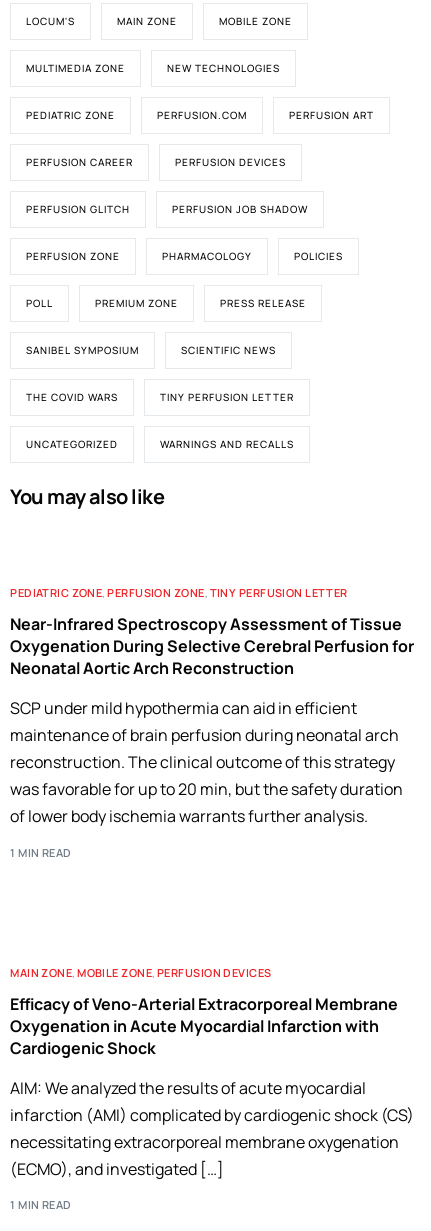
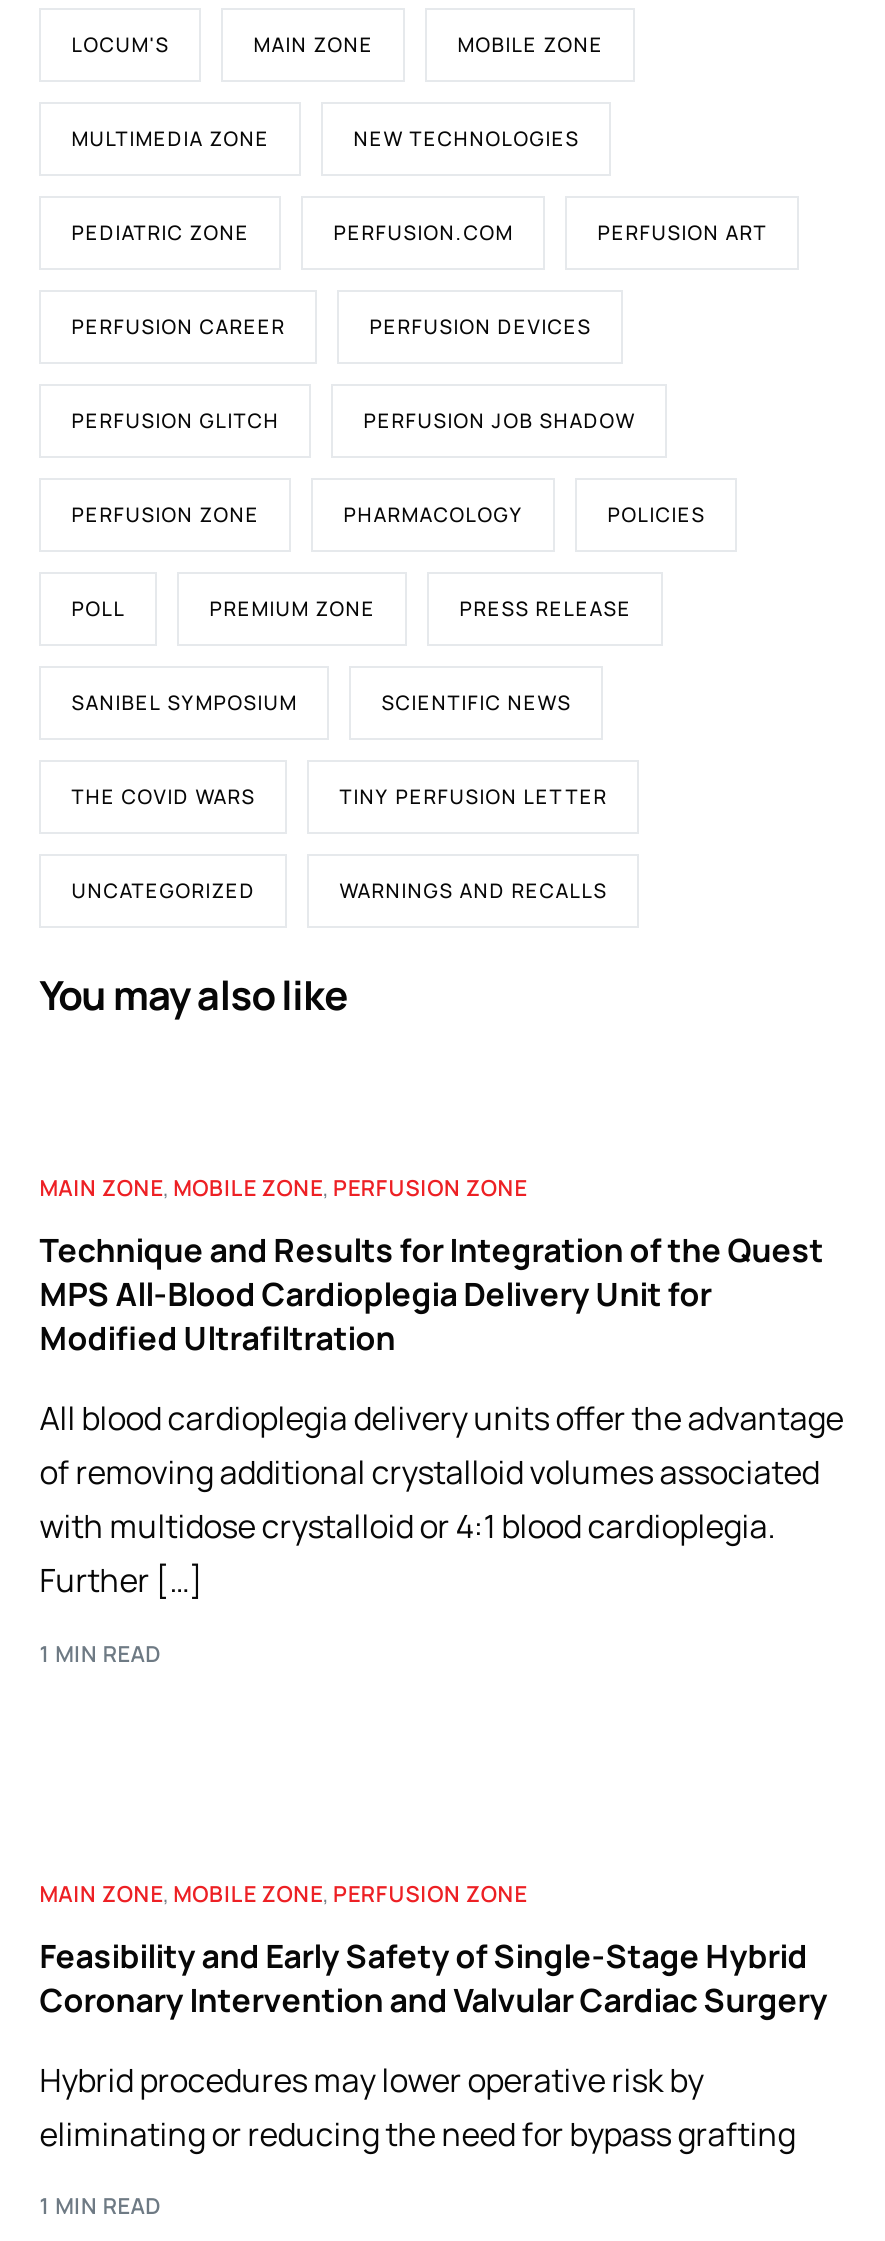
- PEDIATRIC ZONE, PERFUSION ZONE, TINY PERFUSION LETTER
+ MAIN ZONE, MOBILE ZONE, PERFUSION ZONE

- Near-Infrared Spectroscopy Assessment of Tissue
- Oxygenation During Selective Cerebral Perfusion for
- Neonatal Aortic Arch Reconstruction
+ Technique and Results for Integration of the Quest
+ MPS All-Blood Cardioplegia Delivery Unit for
+ Modified Ultrafiltration

- SCP under mild hypothermia can aid in efficient
- maintenance of brain perfusion during neonatal arch
- reconstruction. The clinical outcome of this strategy
- was favorable for up to 20 min, but the safety duration
- of lower body ischemia warrants further analysis.
+ All blood cardioplegia delivery units offer the advantage
+ of removing additional crystalloid volumes associated
+ with multidose crystalloid or 4:1 blood cardioplegia.
+ Further […]

- MAIN ZONE, MOBILE ZONE, PERFUSION DEVICES
+ MAIN ZONE, MOBILE ZONE, PERFUSION ZONE

- Efficacy of Veno-Arterial Extracorporeal Membrane
- Oxygenation in Acute Myocardial Infarction with
- Cardiogenic Shock
+ Feasibility and Early Safety of Single-Stage Hybrid
+ Coronary Intervention and Valvular Cardiac Surgery

- AIM: We analyzed the results of acute myocardial
- infarction (AMI) complicated by cardiogenic shock (CS)
- necessitating extracorporeal membrane oxygenation
- (ECMO), and investigated […]
+ Hybrid procedures may lower operative risk by
+ eliminating or reducing the need for bypass grafting
